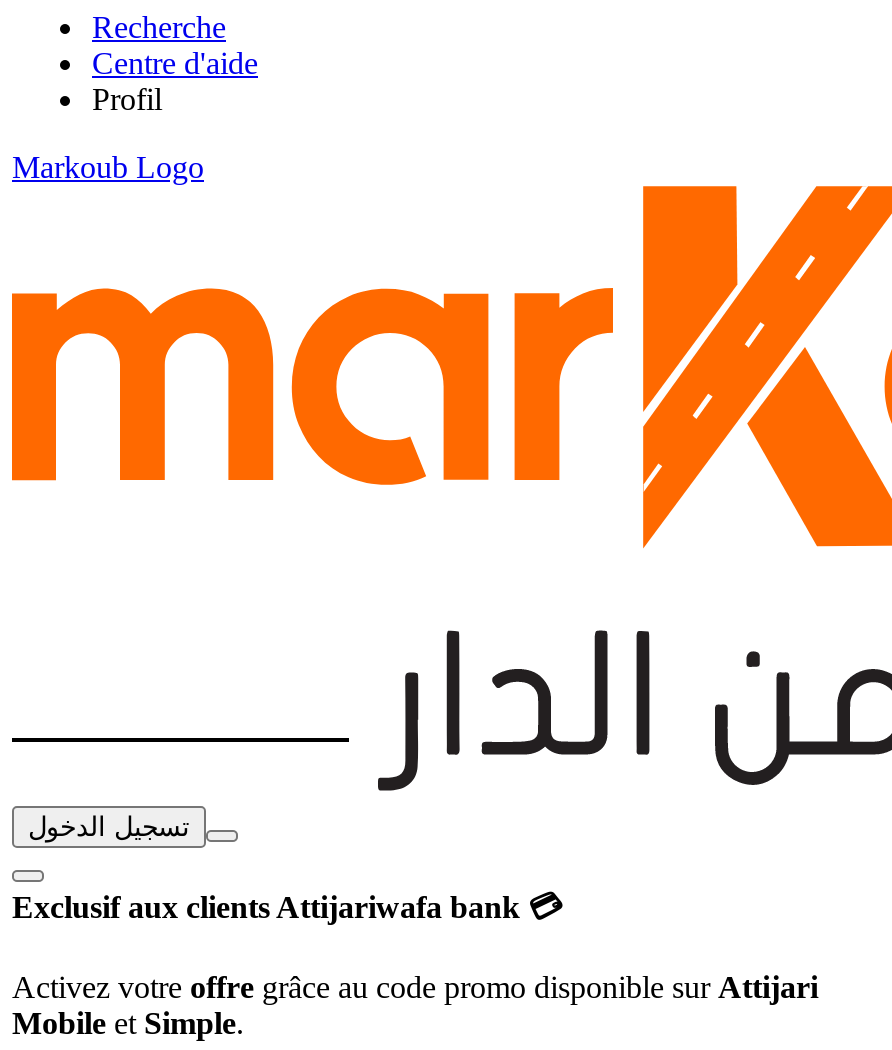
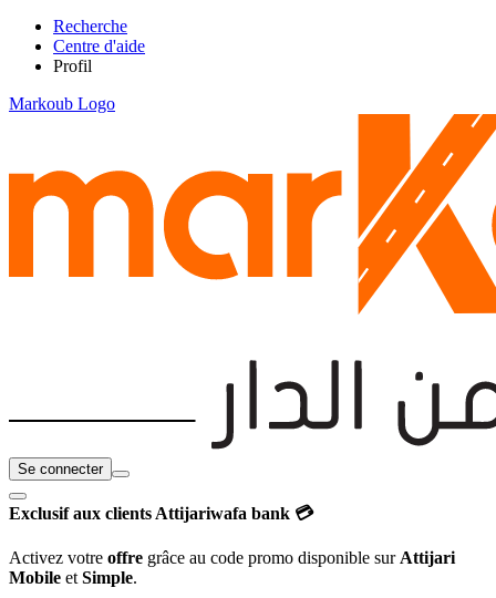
- تسجيل الدخول
+ Se connecter
